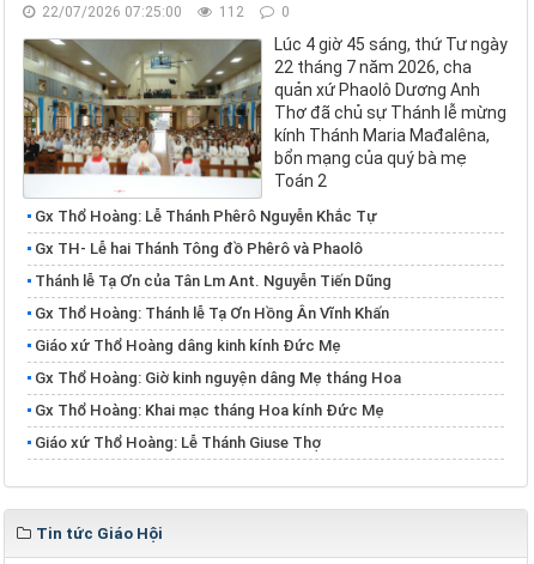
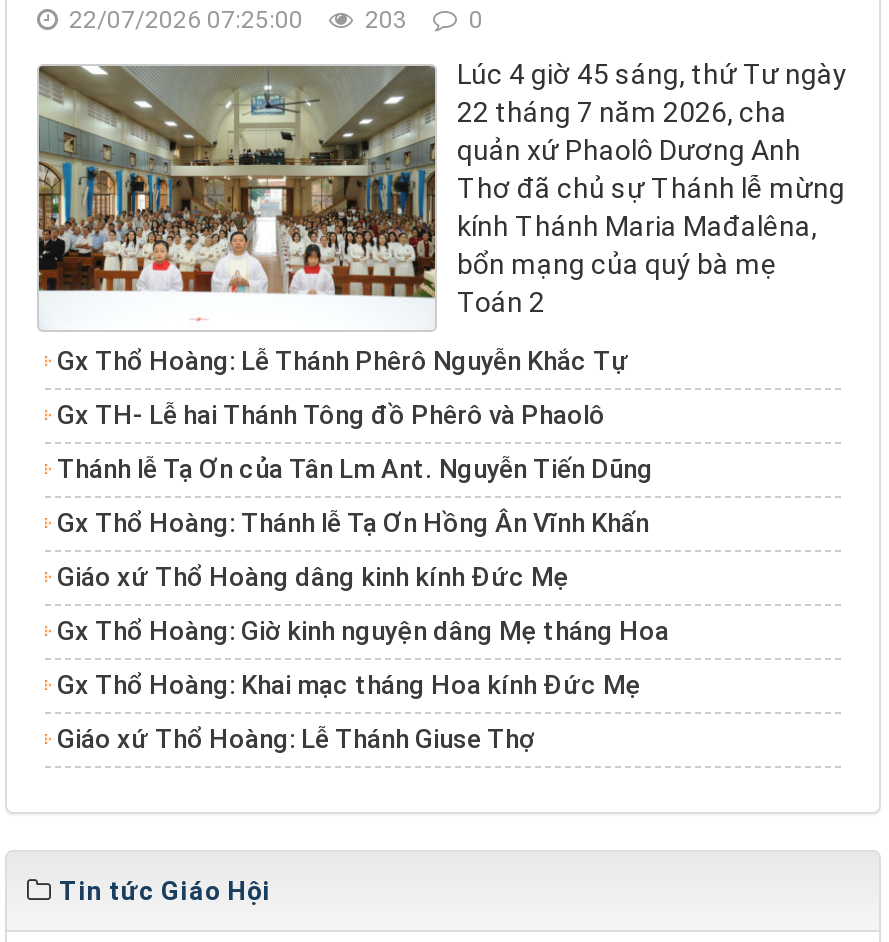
- 22/07/2026 07:25:00 112 0
+ 22/07/2026 07:25:00 203 0
